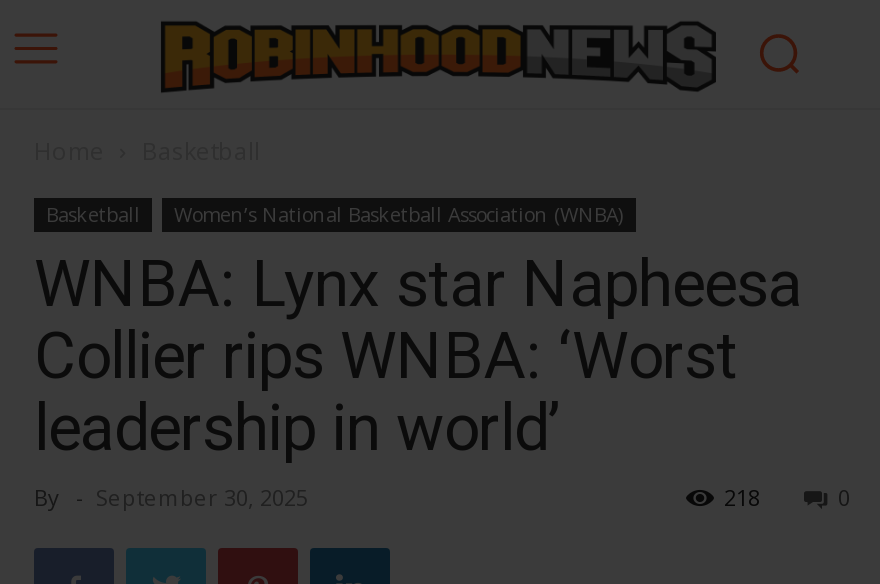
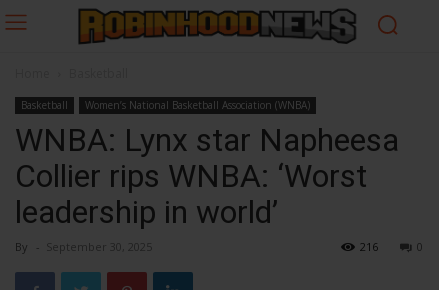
- 218
+ 216
